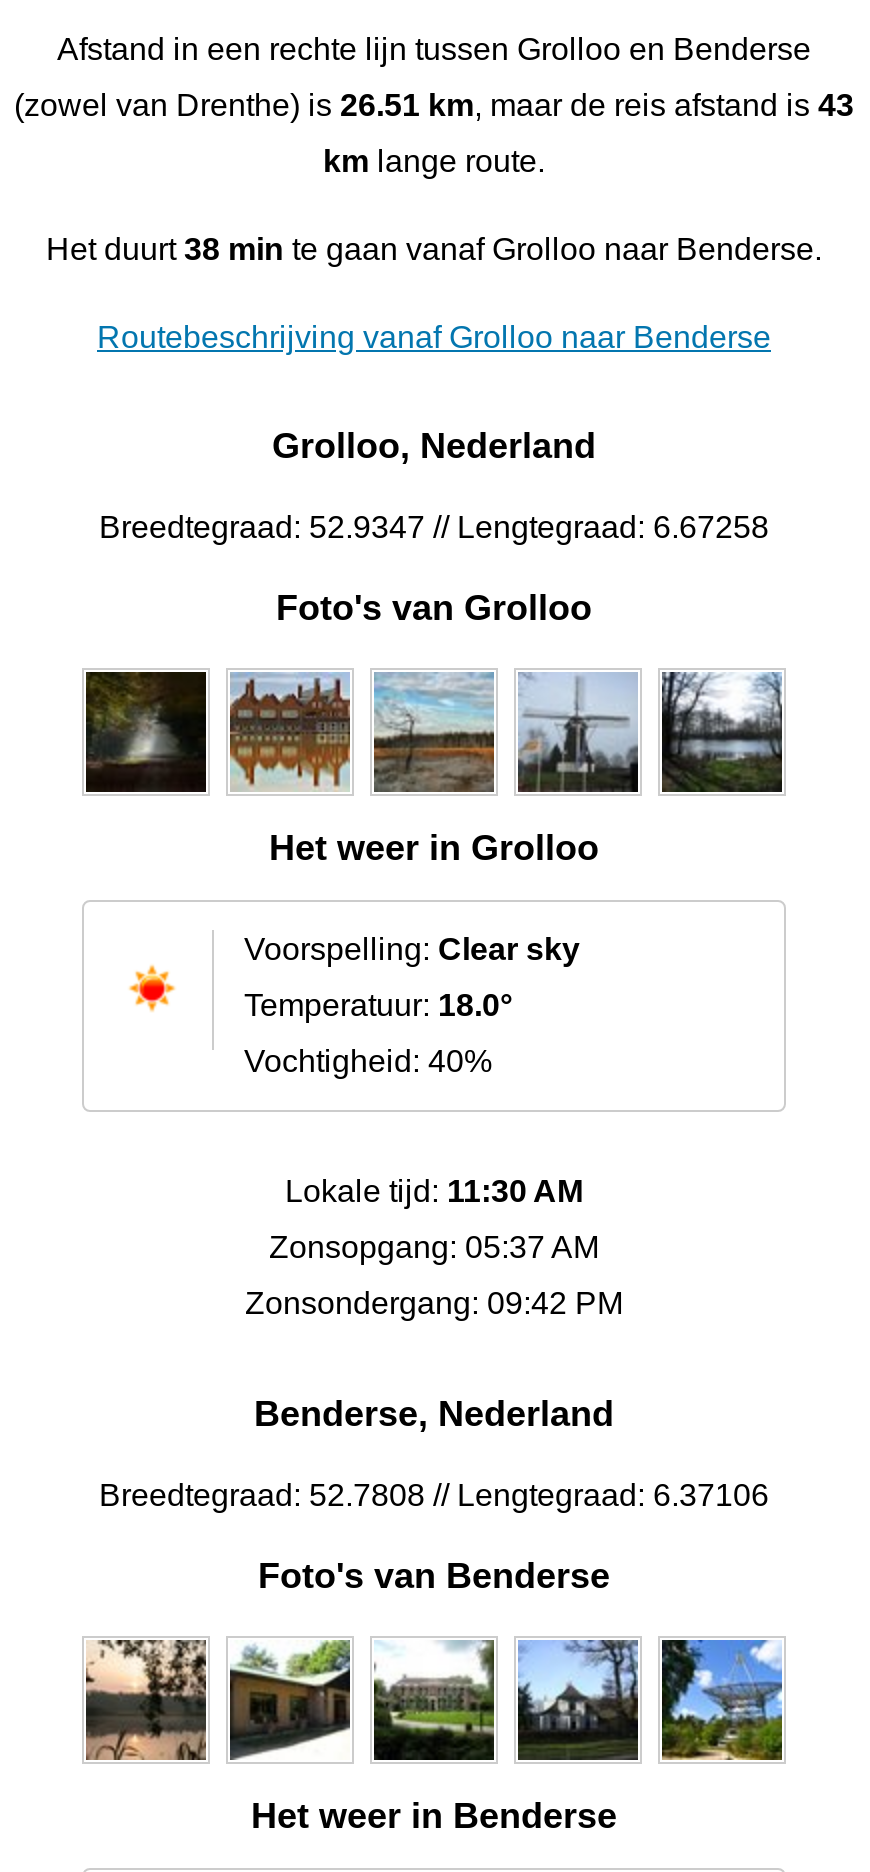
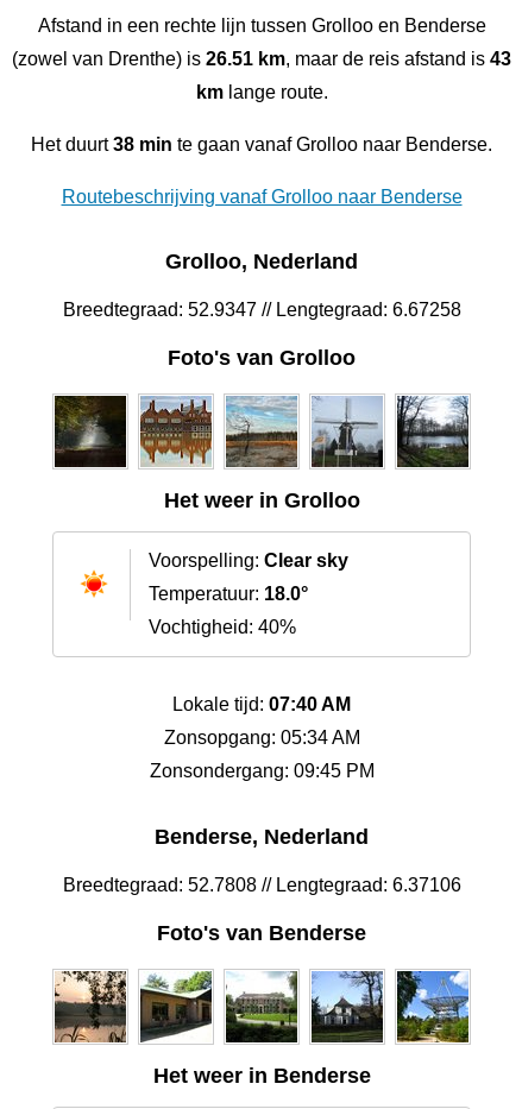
- Lokale tijd: 11:30 AM
+ Lokale tijd: 07:40 AM

- Zonsopgang: 05:37 AM
+ Zonsopgang: 05:34 AM

- Zonsondergang: 09:42 PM
+ Zonsondergang: 09:45 PM
